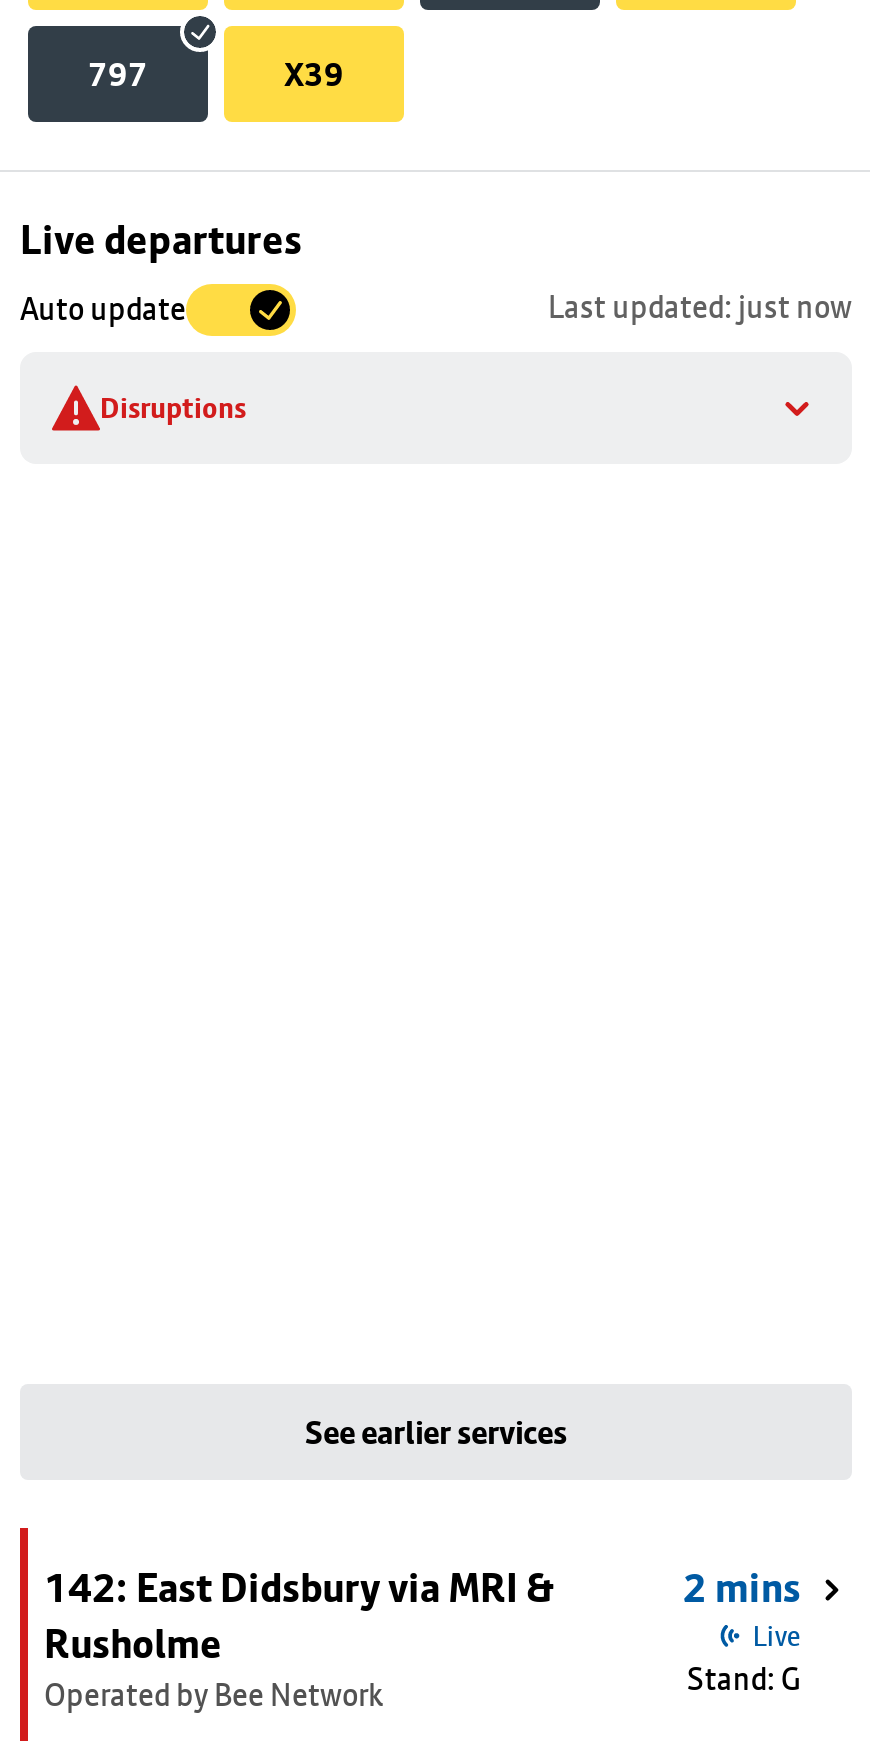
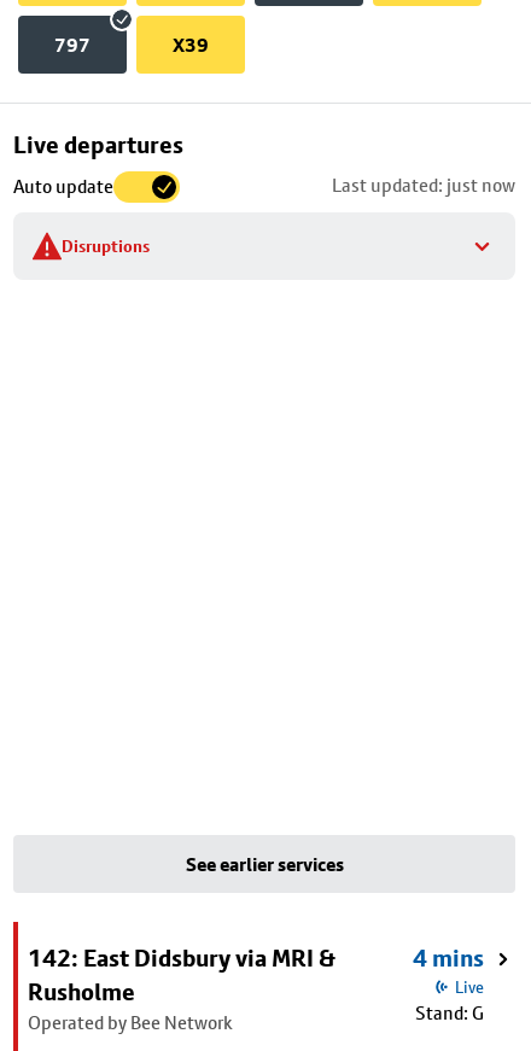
- 2 mins
+ 4 mins
